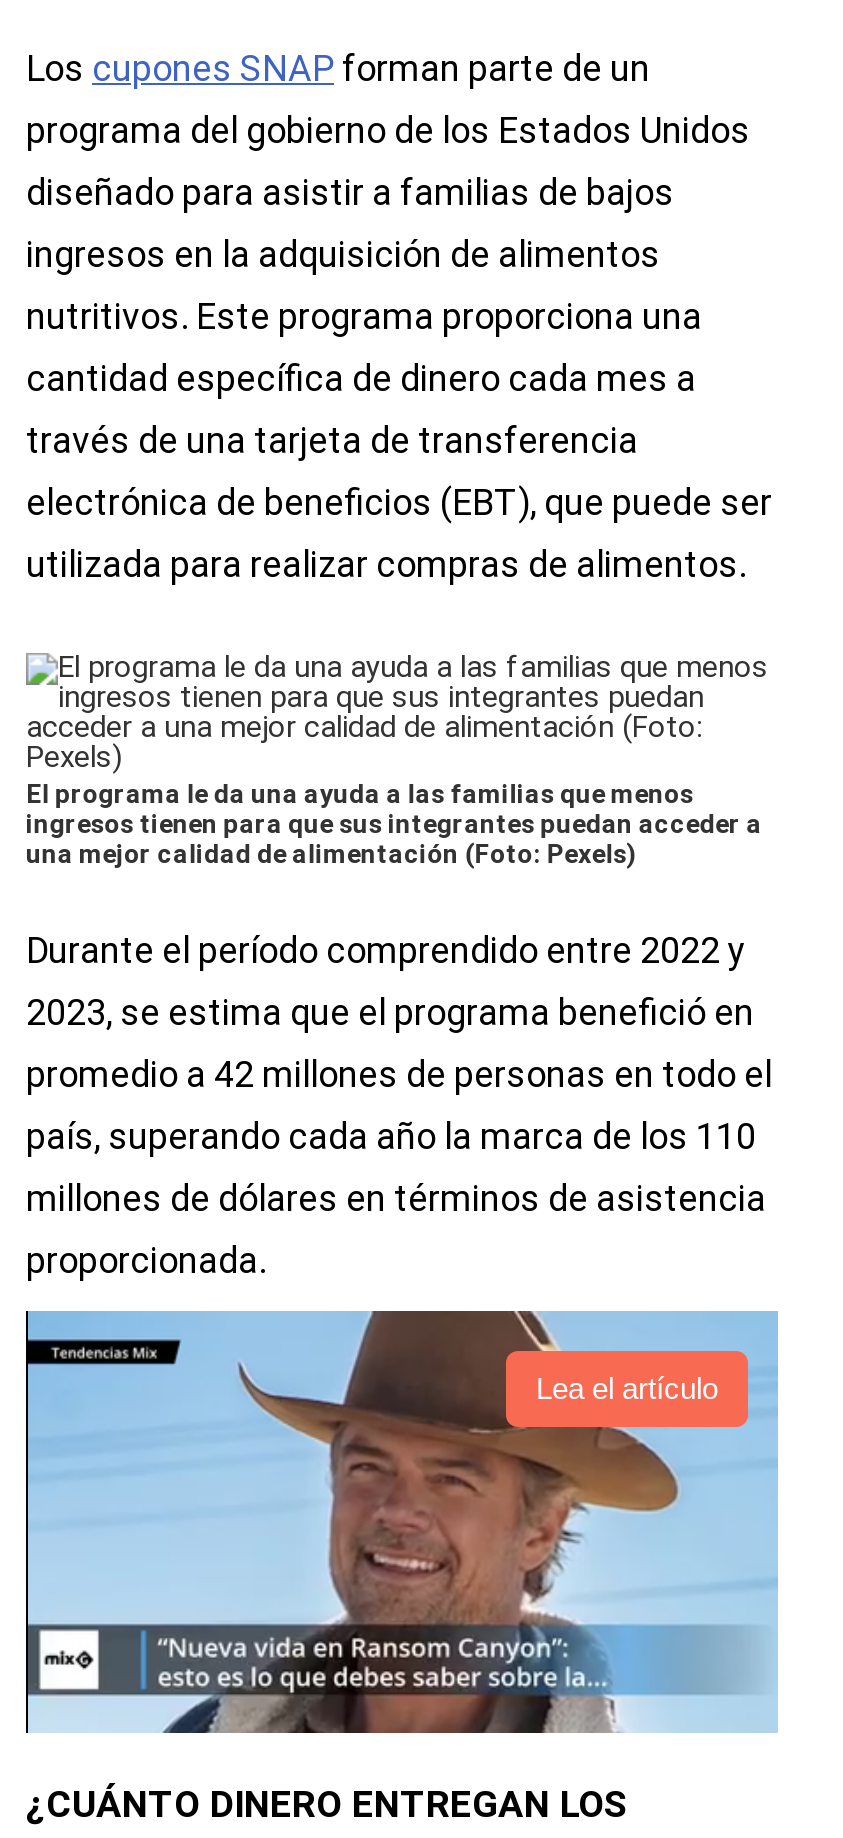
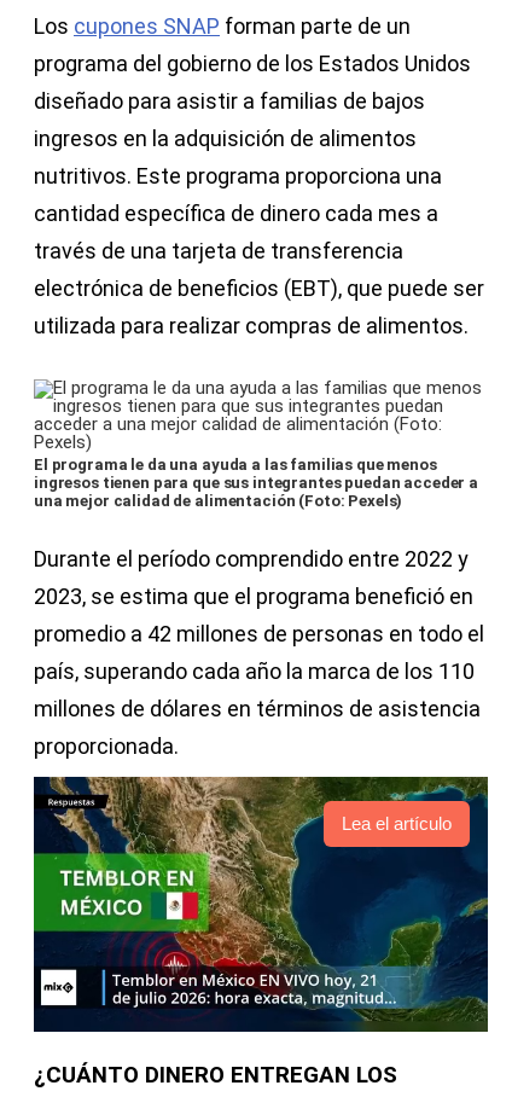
- [image]
+ [image]
